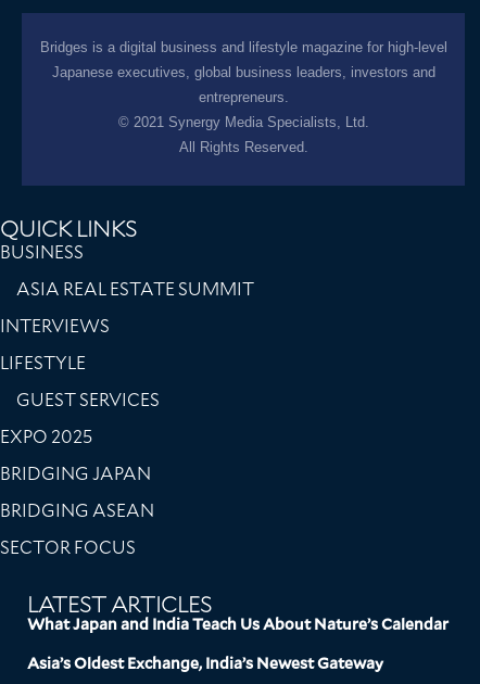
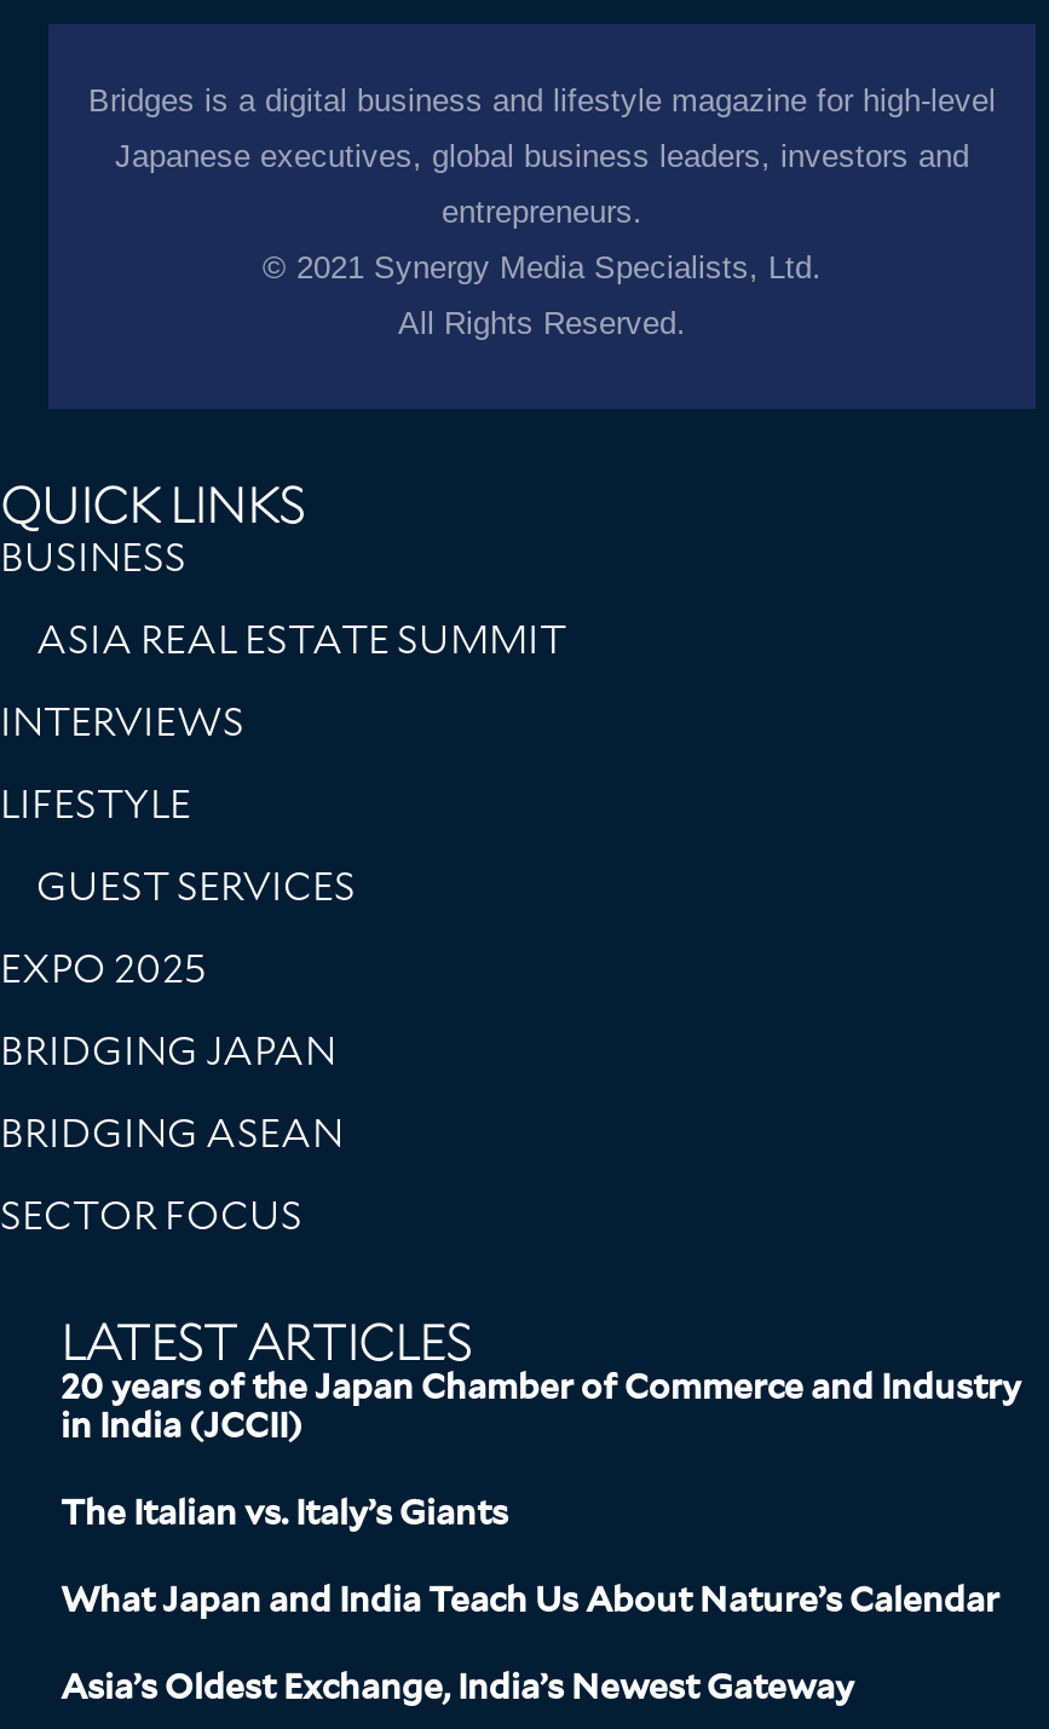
+ 20 years of the Japan Chamber of Commerce and Industry
+ in India (JCCII)
+ The Italian vs. Italy’s Giants
